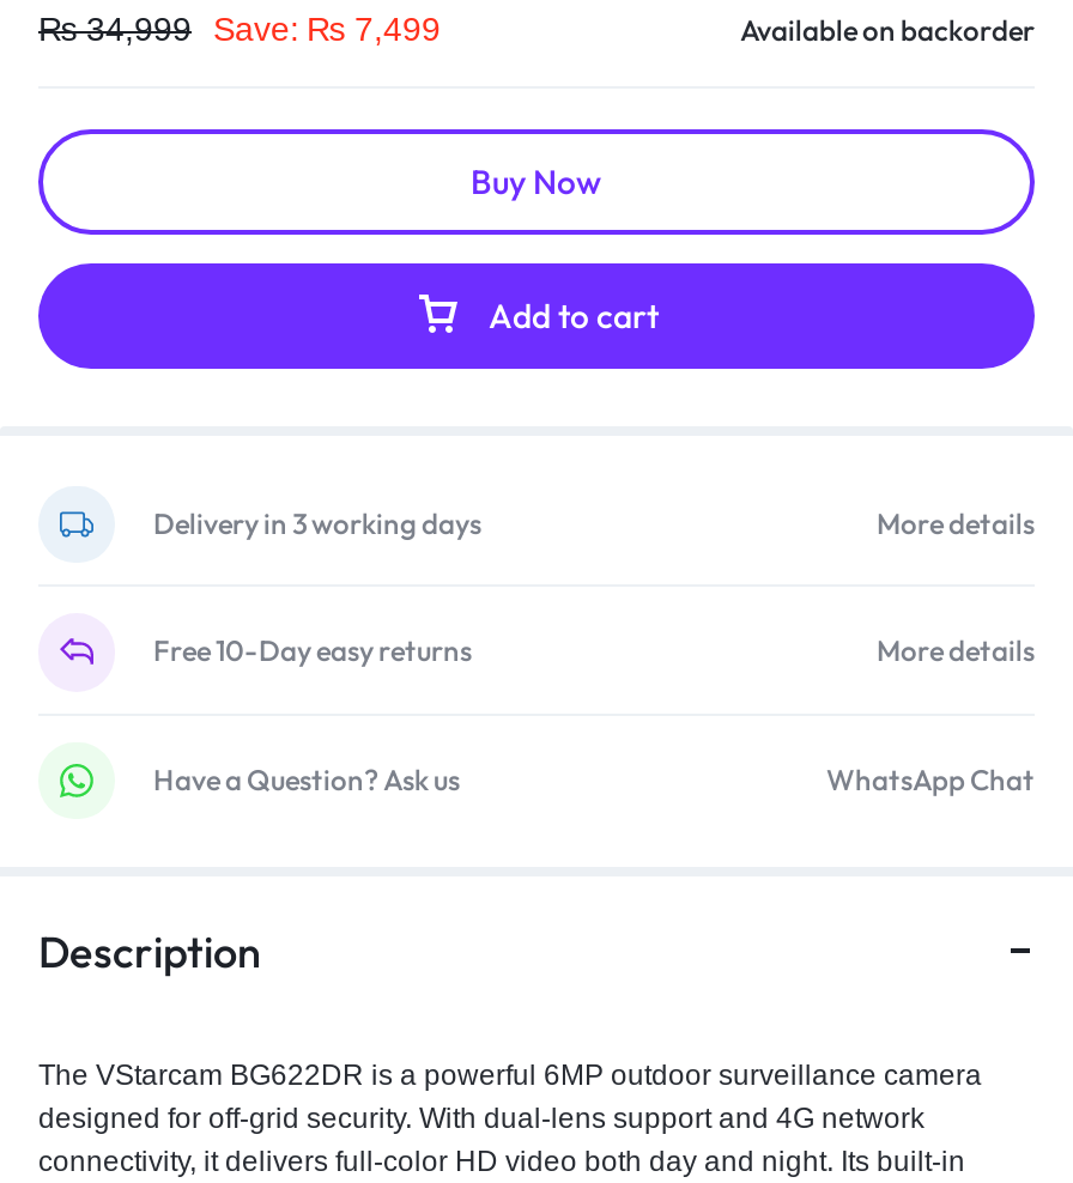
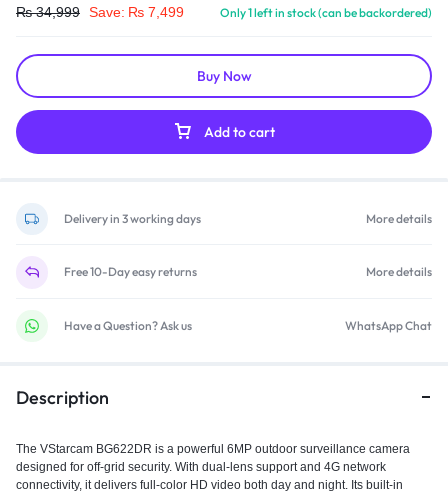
- Available on backorder
+ Only 1 left in stock (can be backordered)
